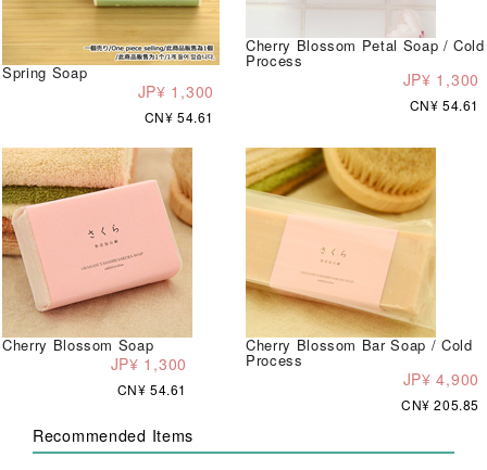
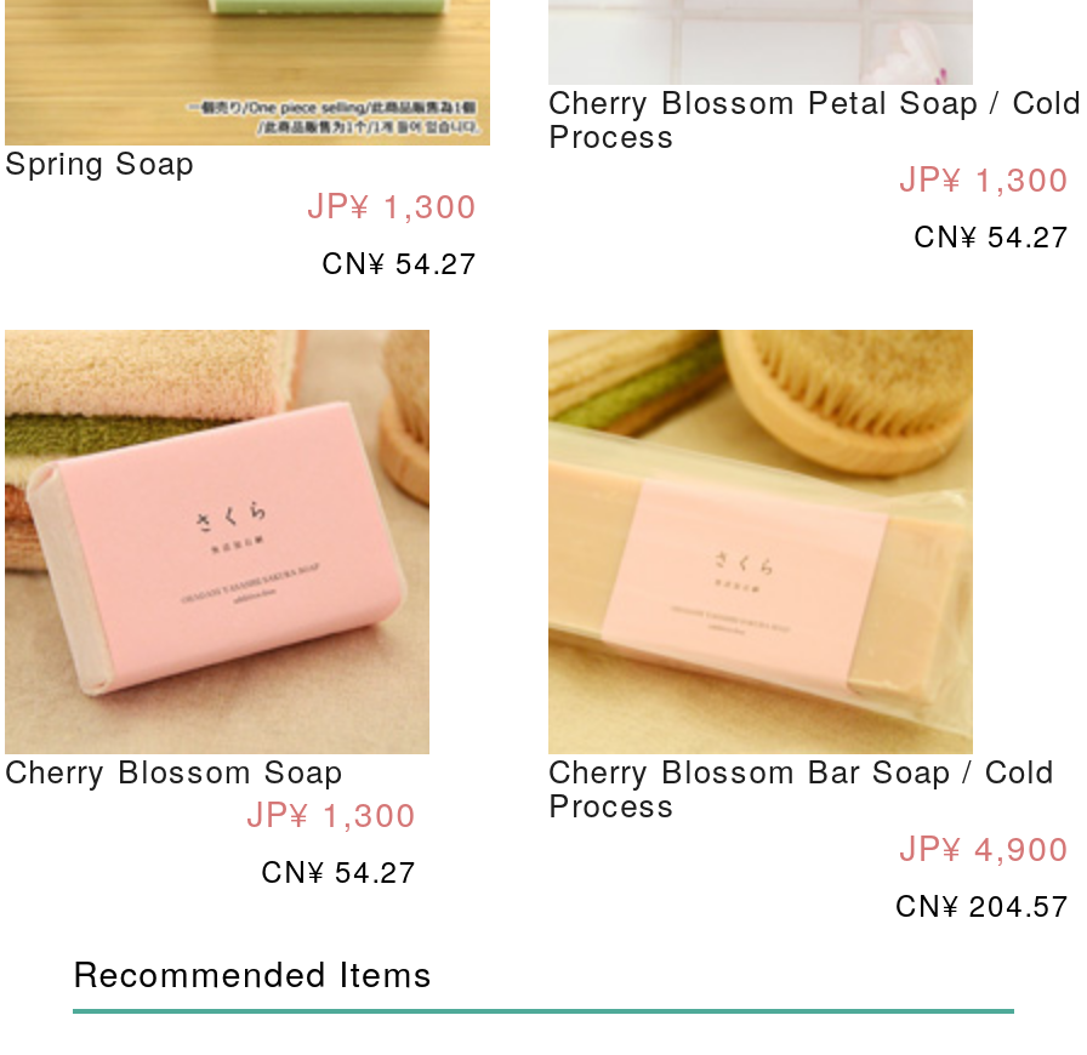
- CN¥ 54.61
+ CN¥ 54.27

- CN¥ 54.61
+ CN¥ 54.27

- CN¥ 54.61
+ CN¥ 54.27

- CN¥ 205.85
+ CN¥ 204.57
